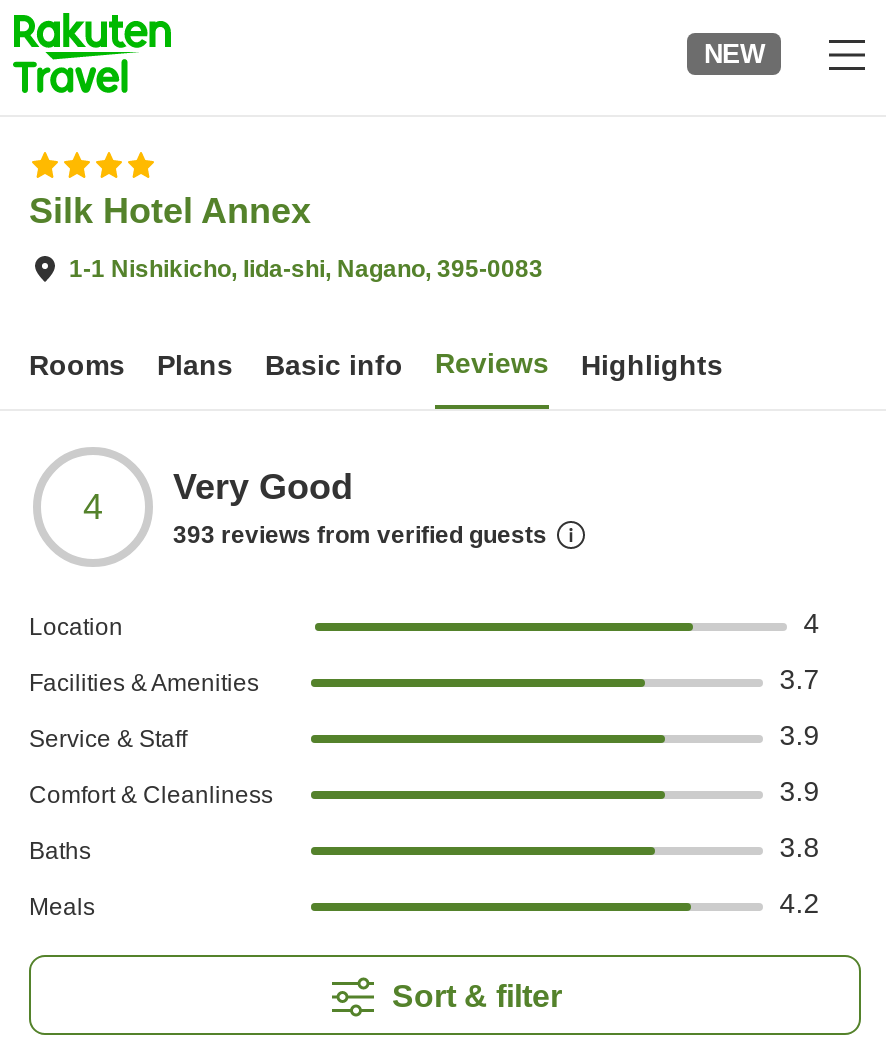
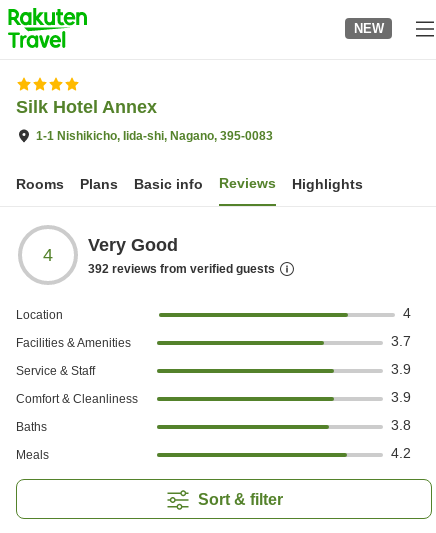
- 393 reviews from verified guests
+ 392 reviews from verified guests
